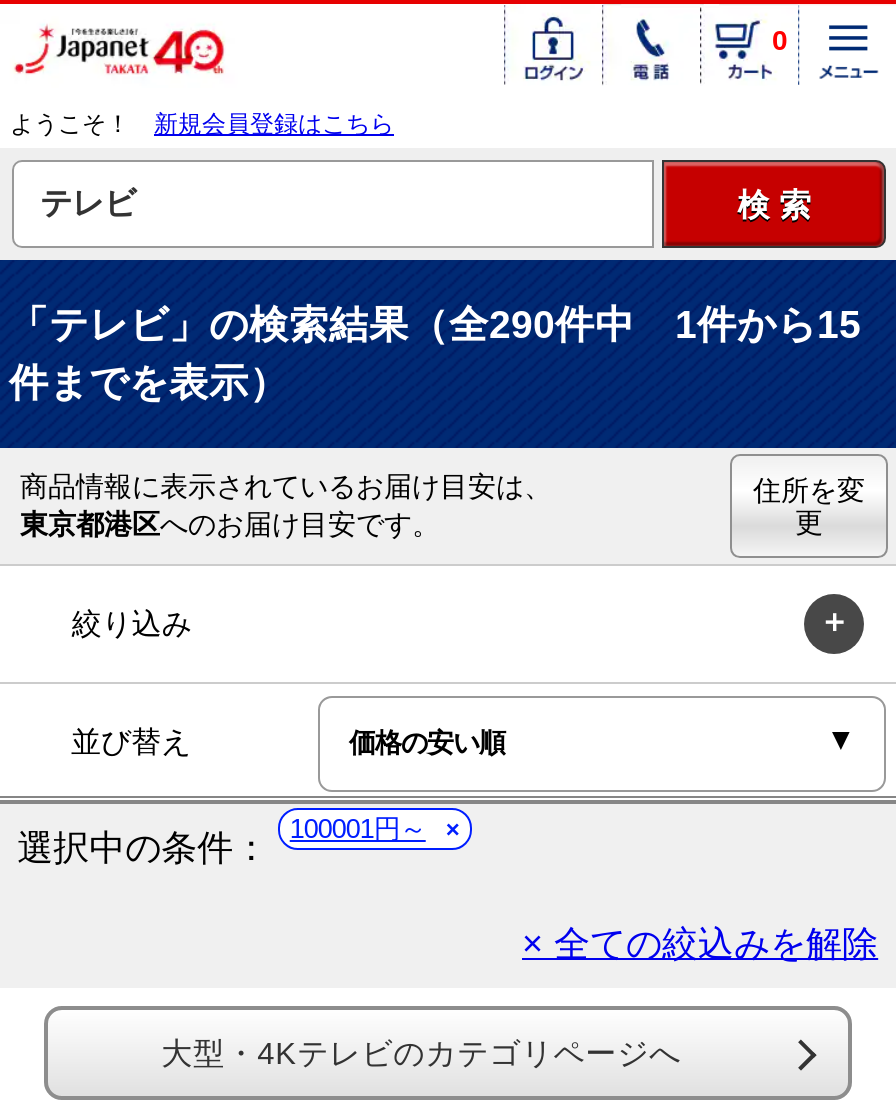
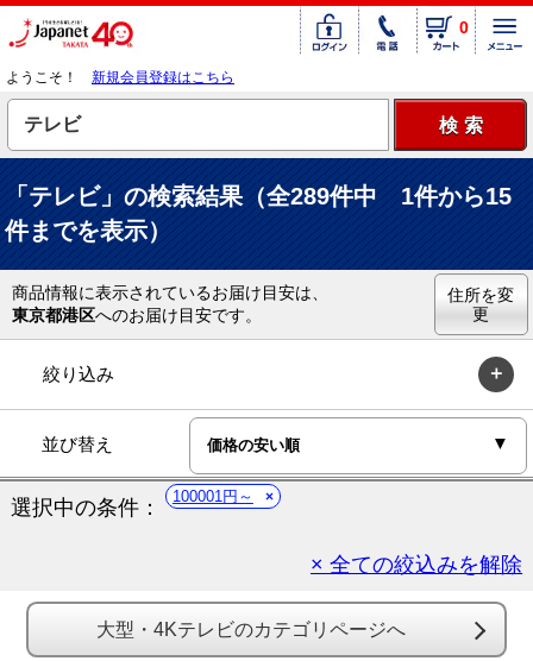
- 「テレビ」の検索結果（全290件中 1件から15
+ 「テレビ」の検索結果（全289件中 1件から15
